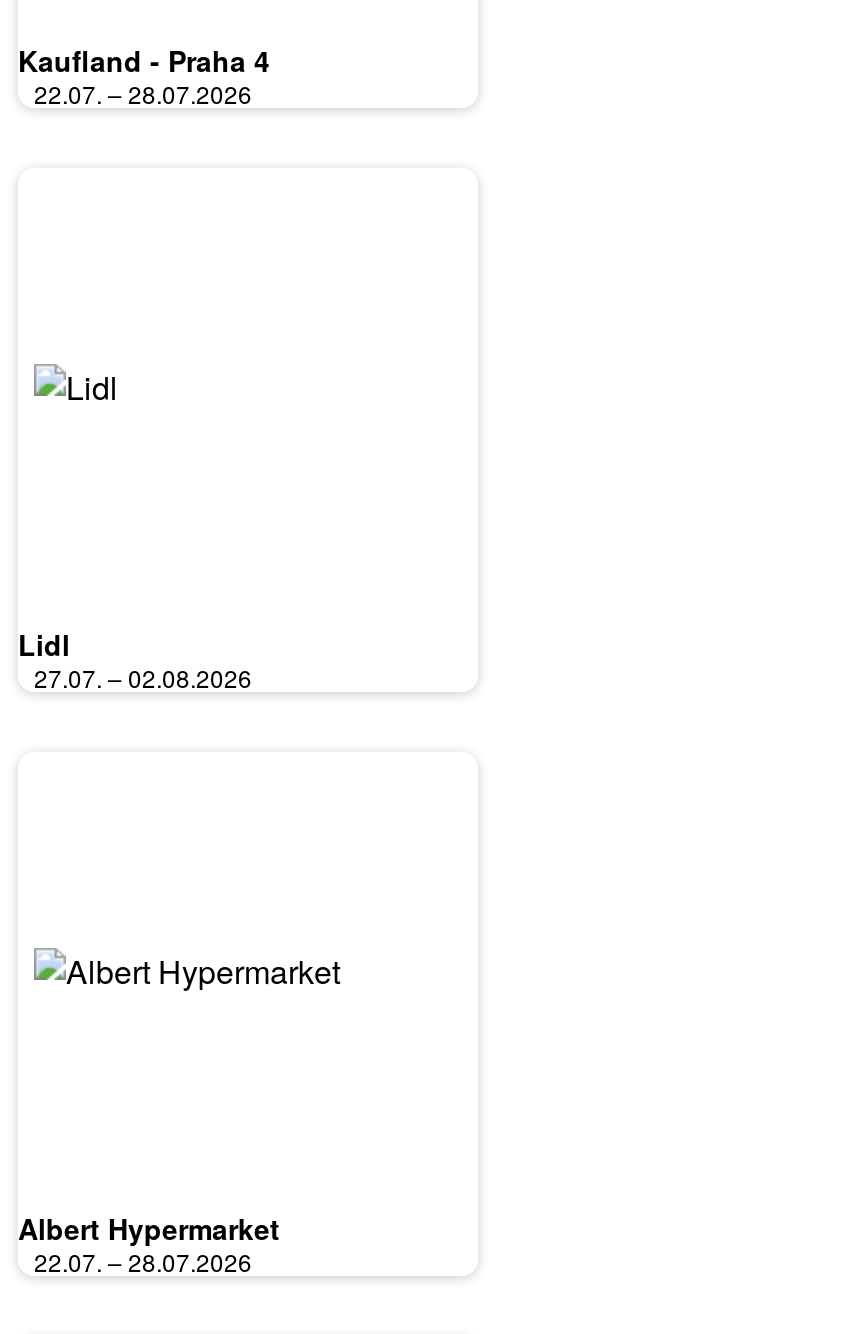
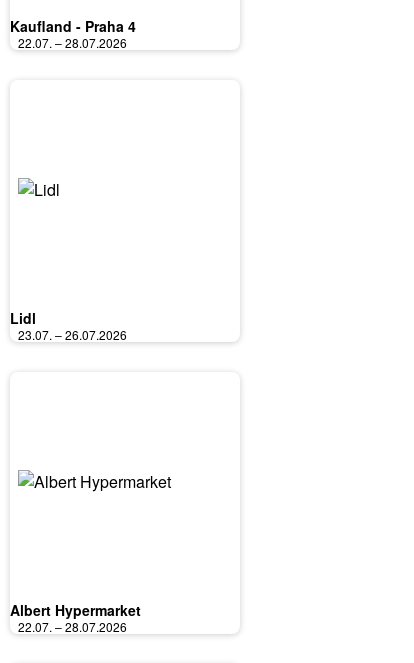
- 27.07. – 02.08.2026
+ 23.07. – 26.07.2026
